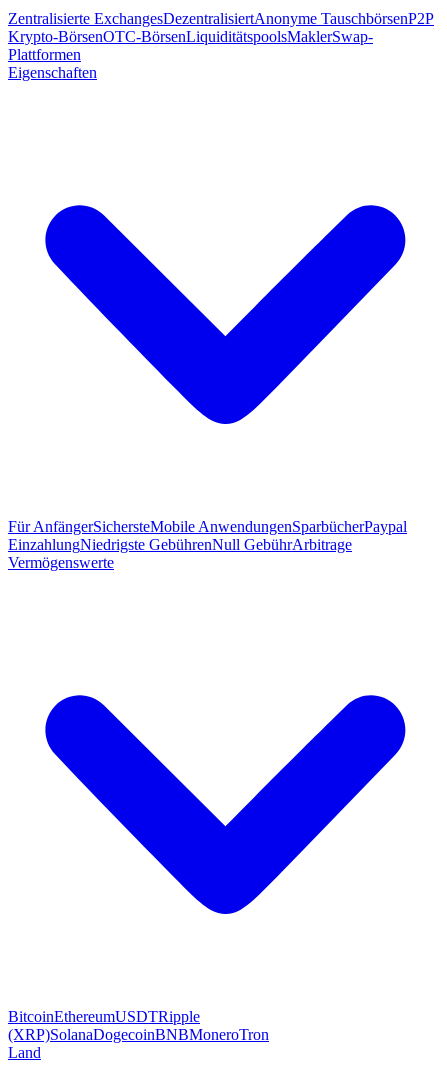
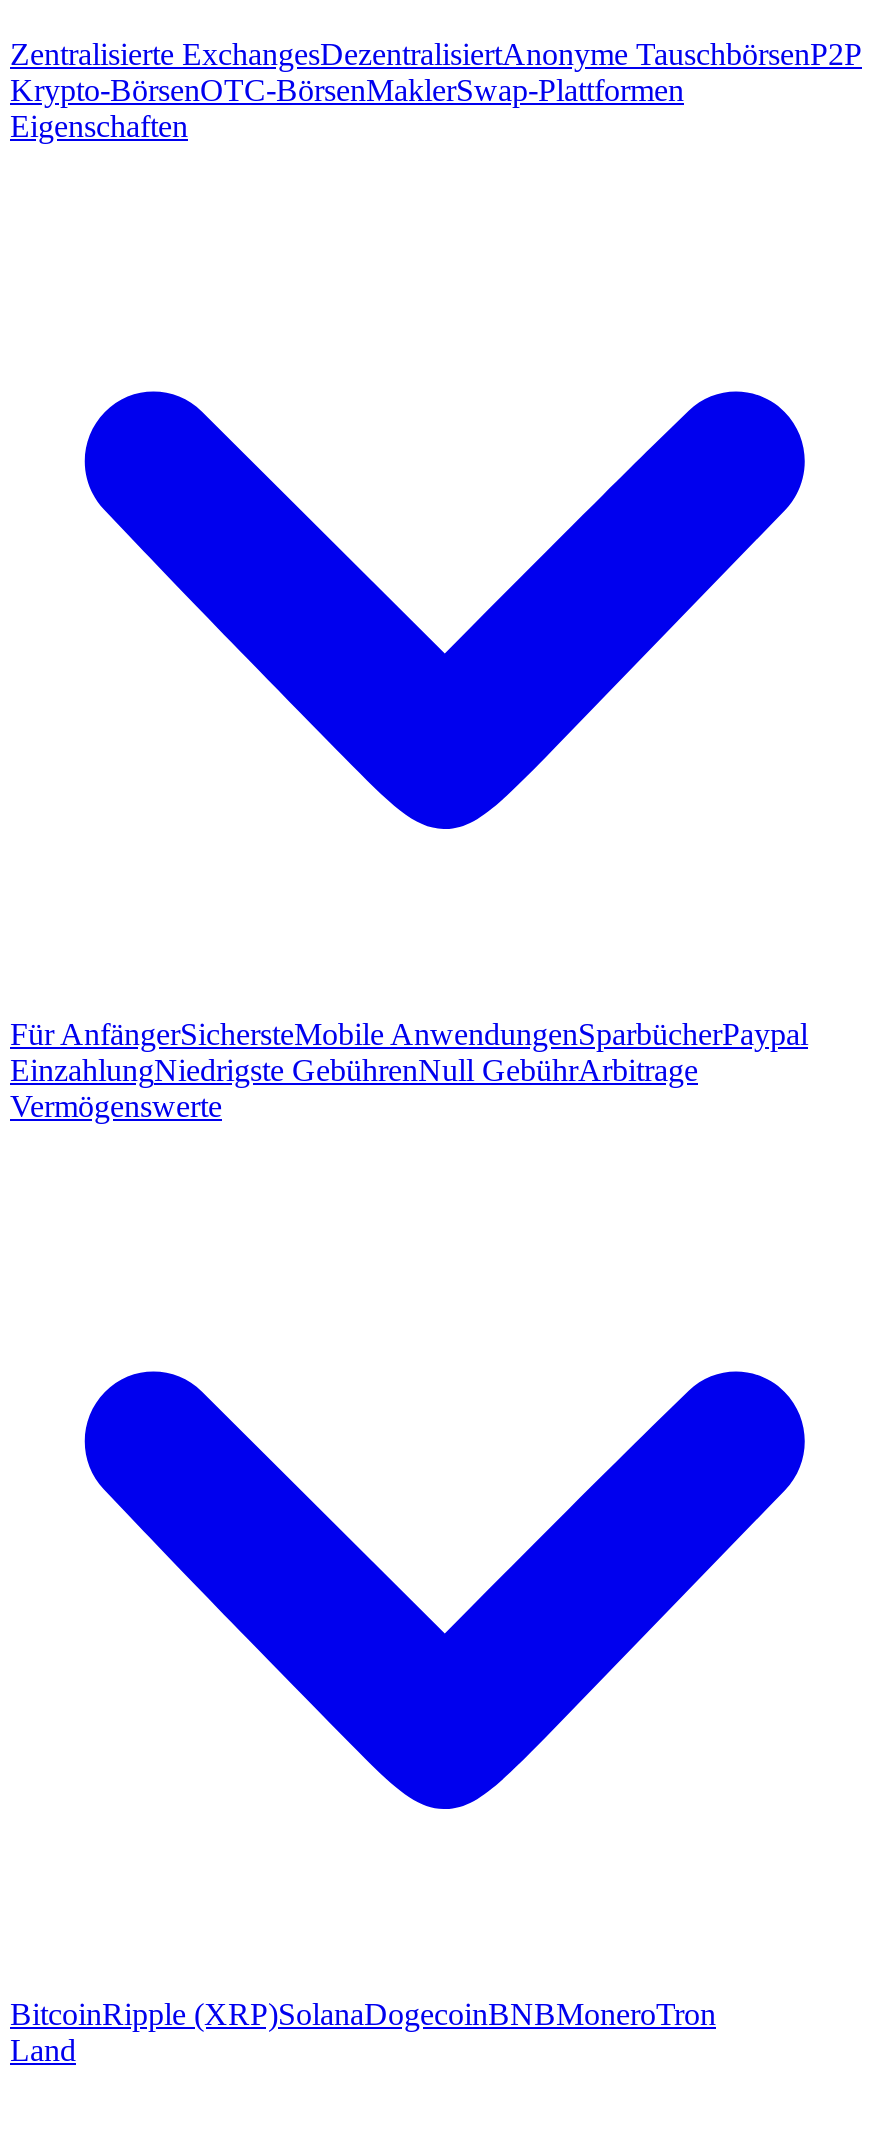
- Krypto-BörsenOTC-BörsenLiquiditätspoolsMaklerSwap-
- Plattformen
+ Krypto-BörsenOTC-BörsenMaklerSwap-Plattformen

- BitcoinEthereumUSDTRipple
- (XRP)SolanaDogecoinBNBMoneroTron
+ BitcoinRipple (XRP)SolanaDogecoinBNBMoneroTron
